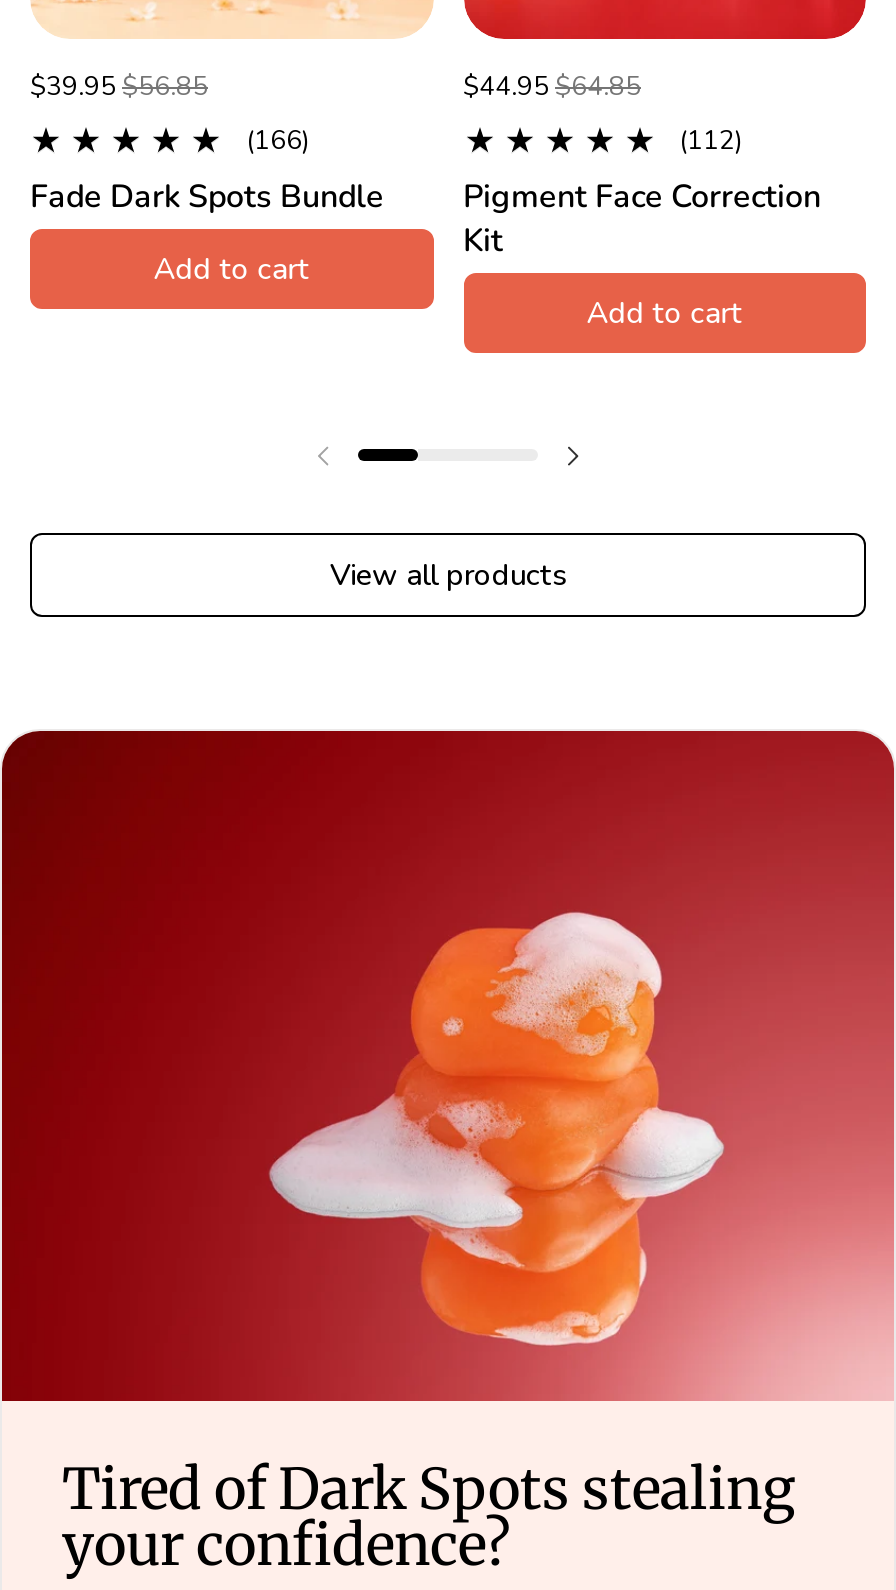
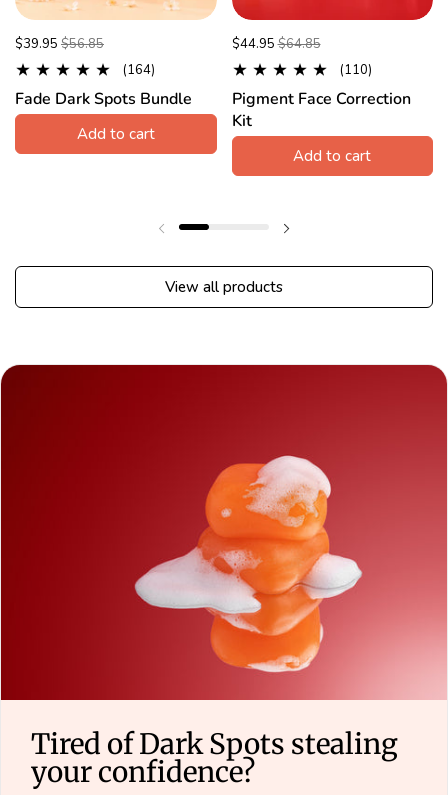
- (166)
+ (164)

- (112)
+ (110)
